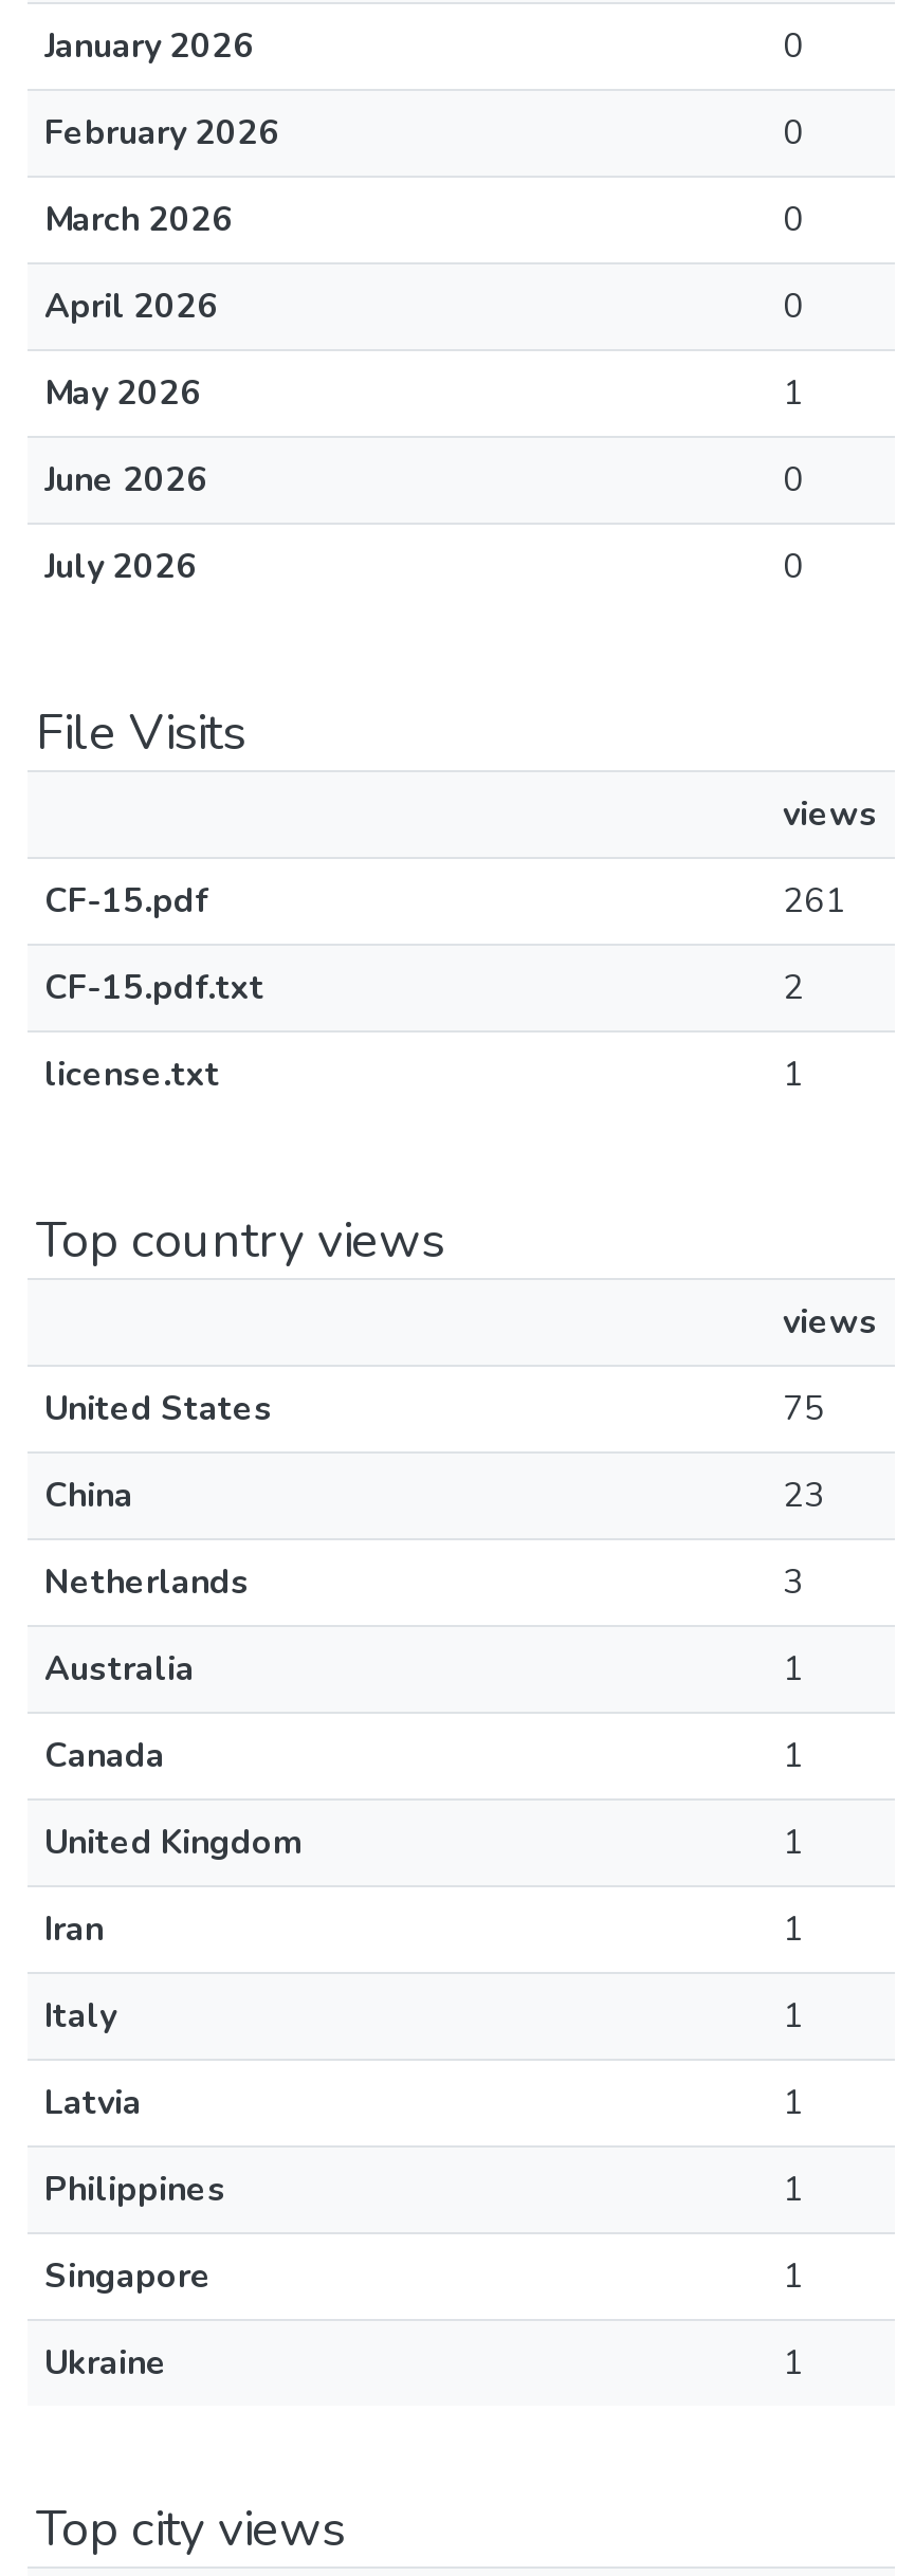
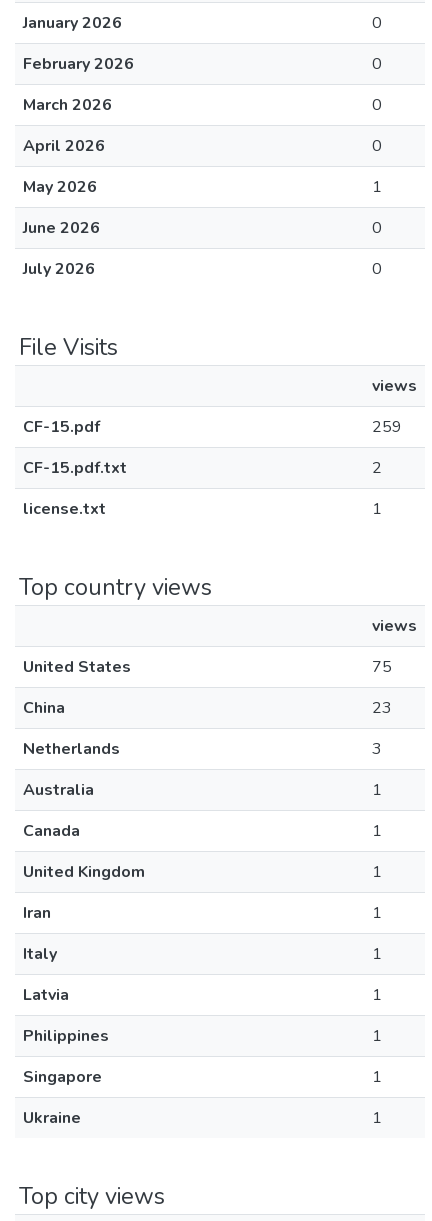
- 261
+ 259
